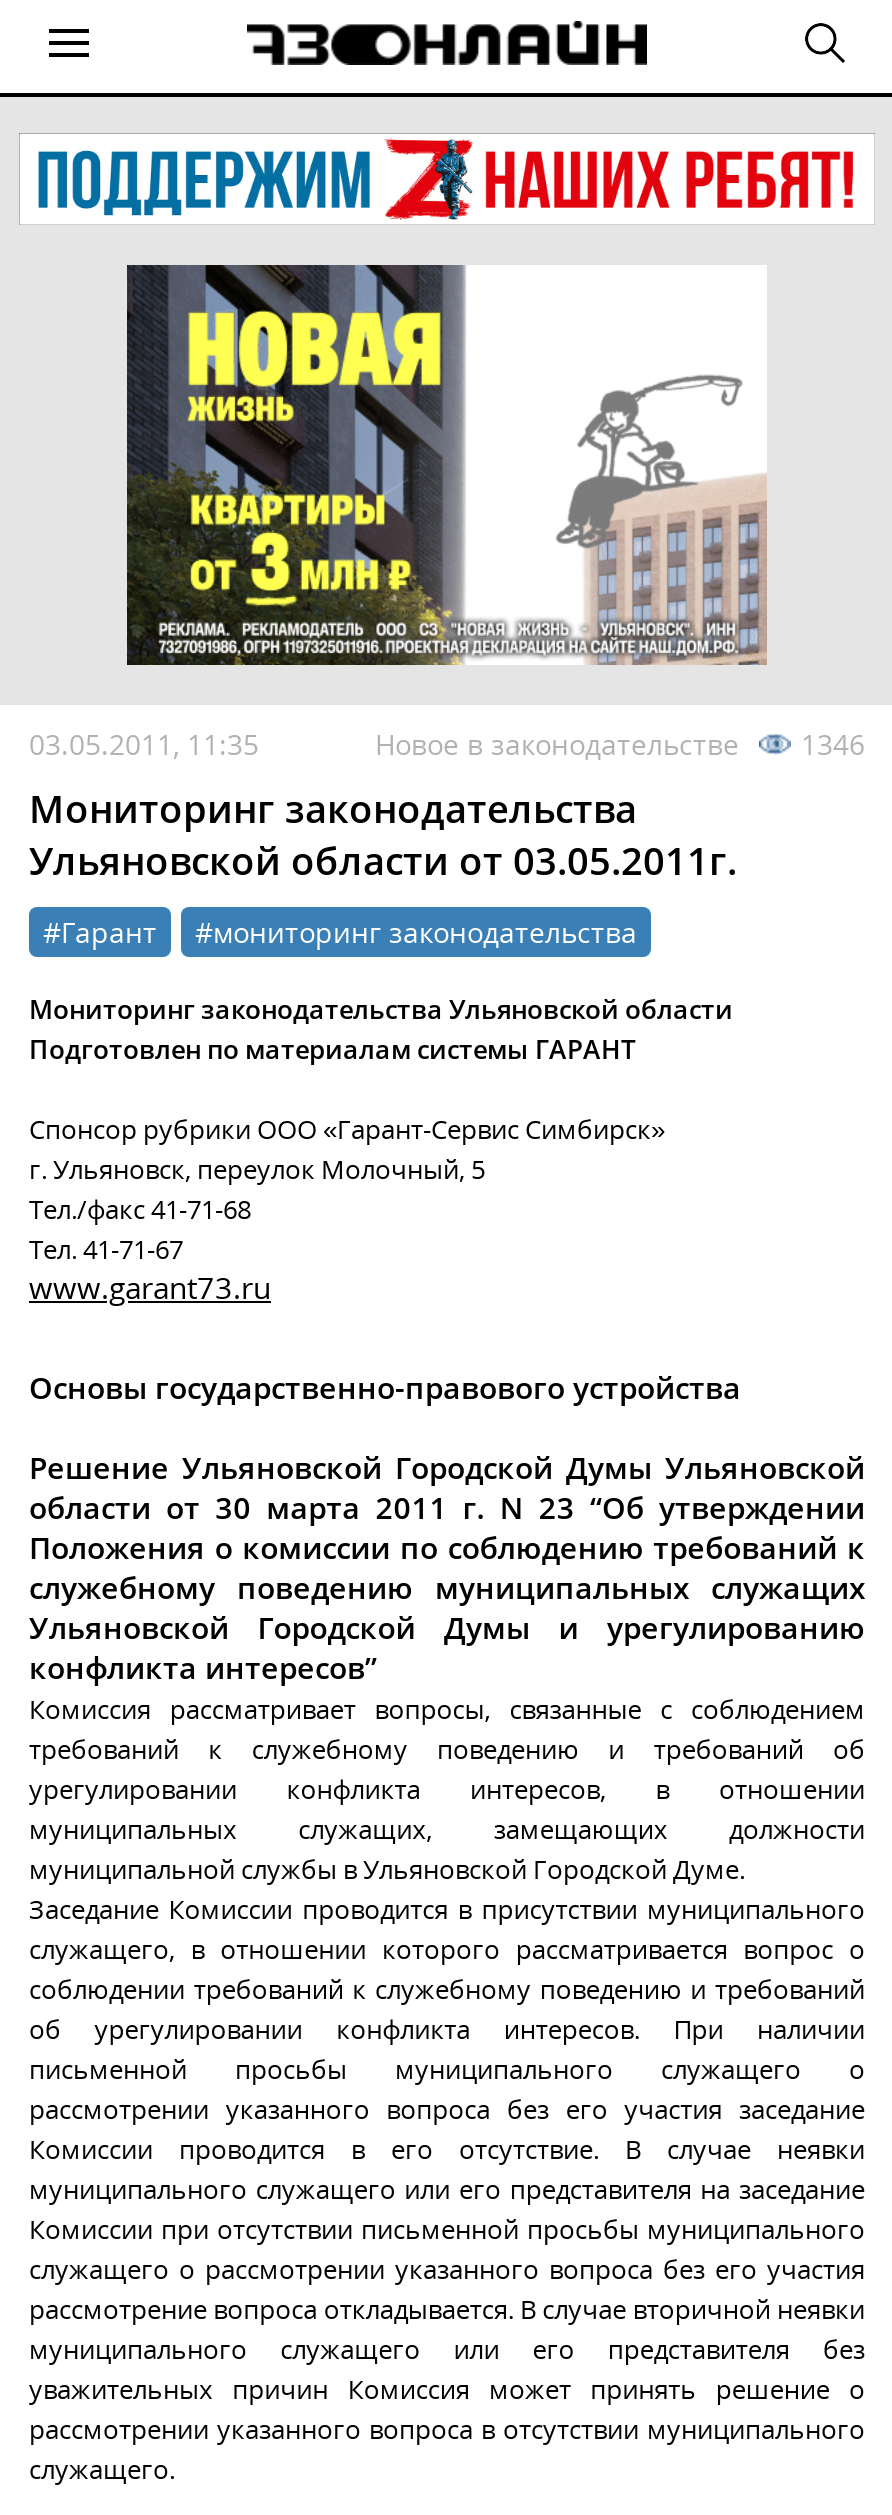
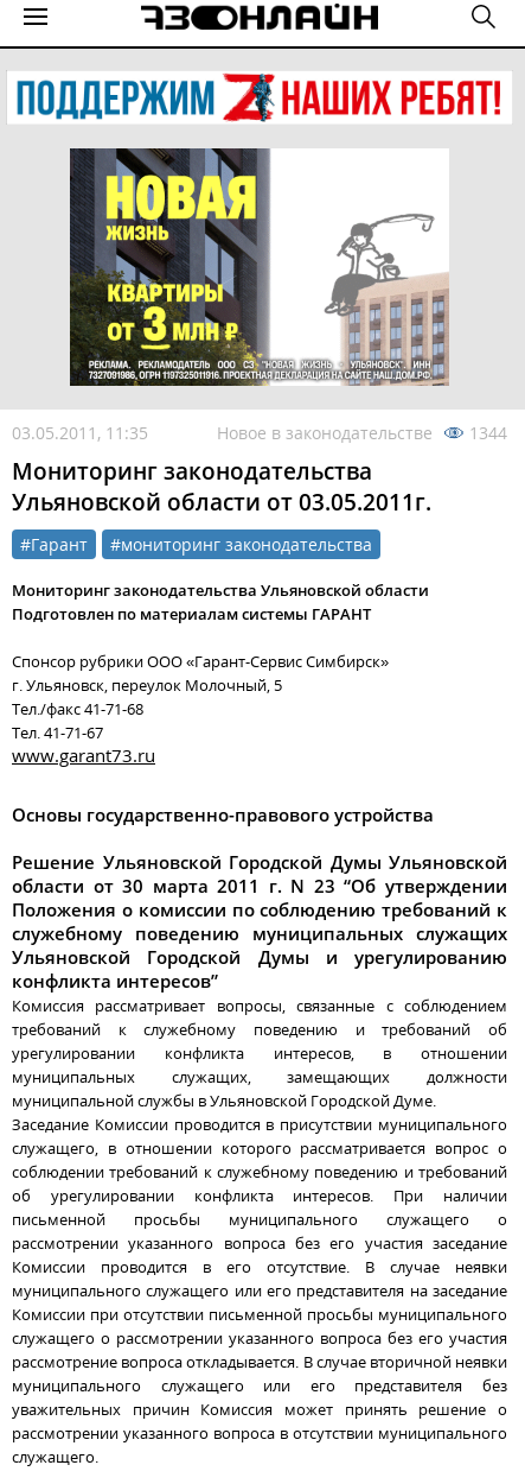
- Новое в законодательстве 1346
+ Новое в законодательстве 1344
